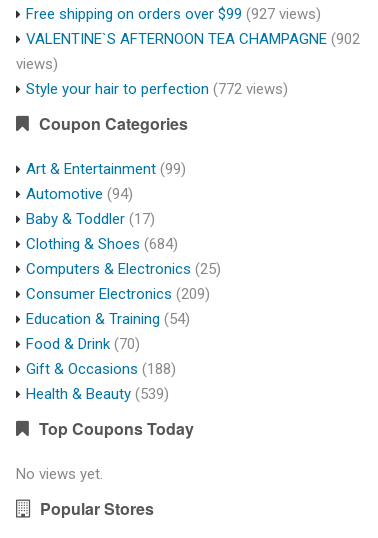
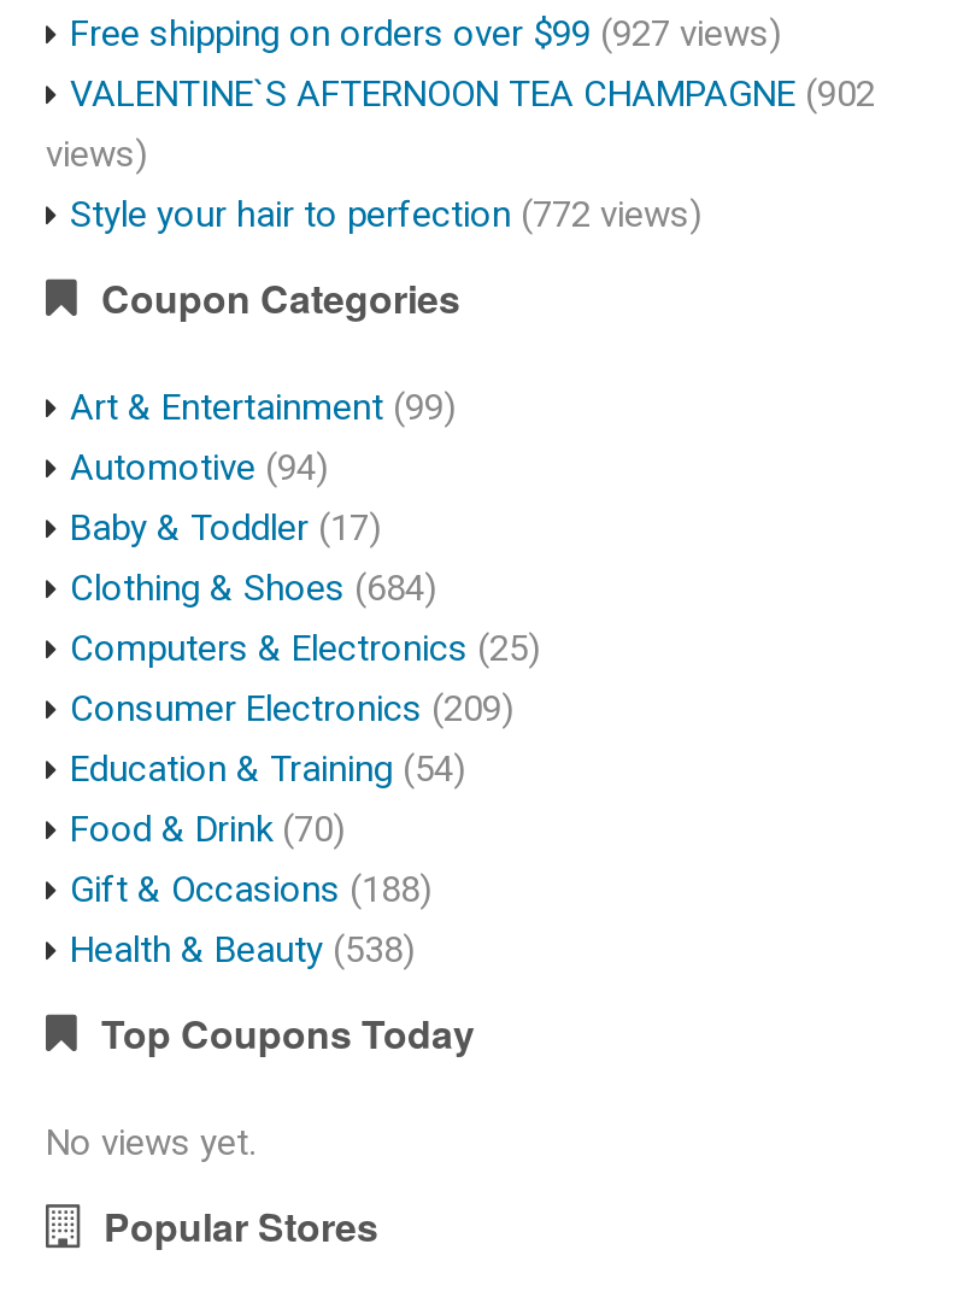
- Health & Beauty (539)
+ Health & Beauty (538)
